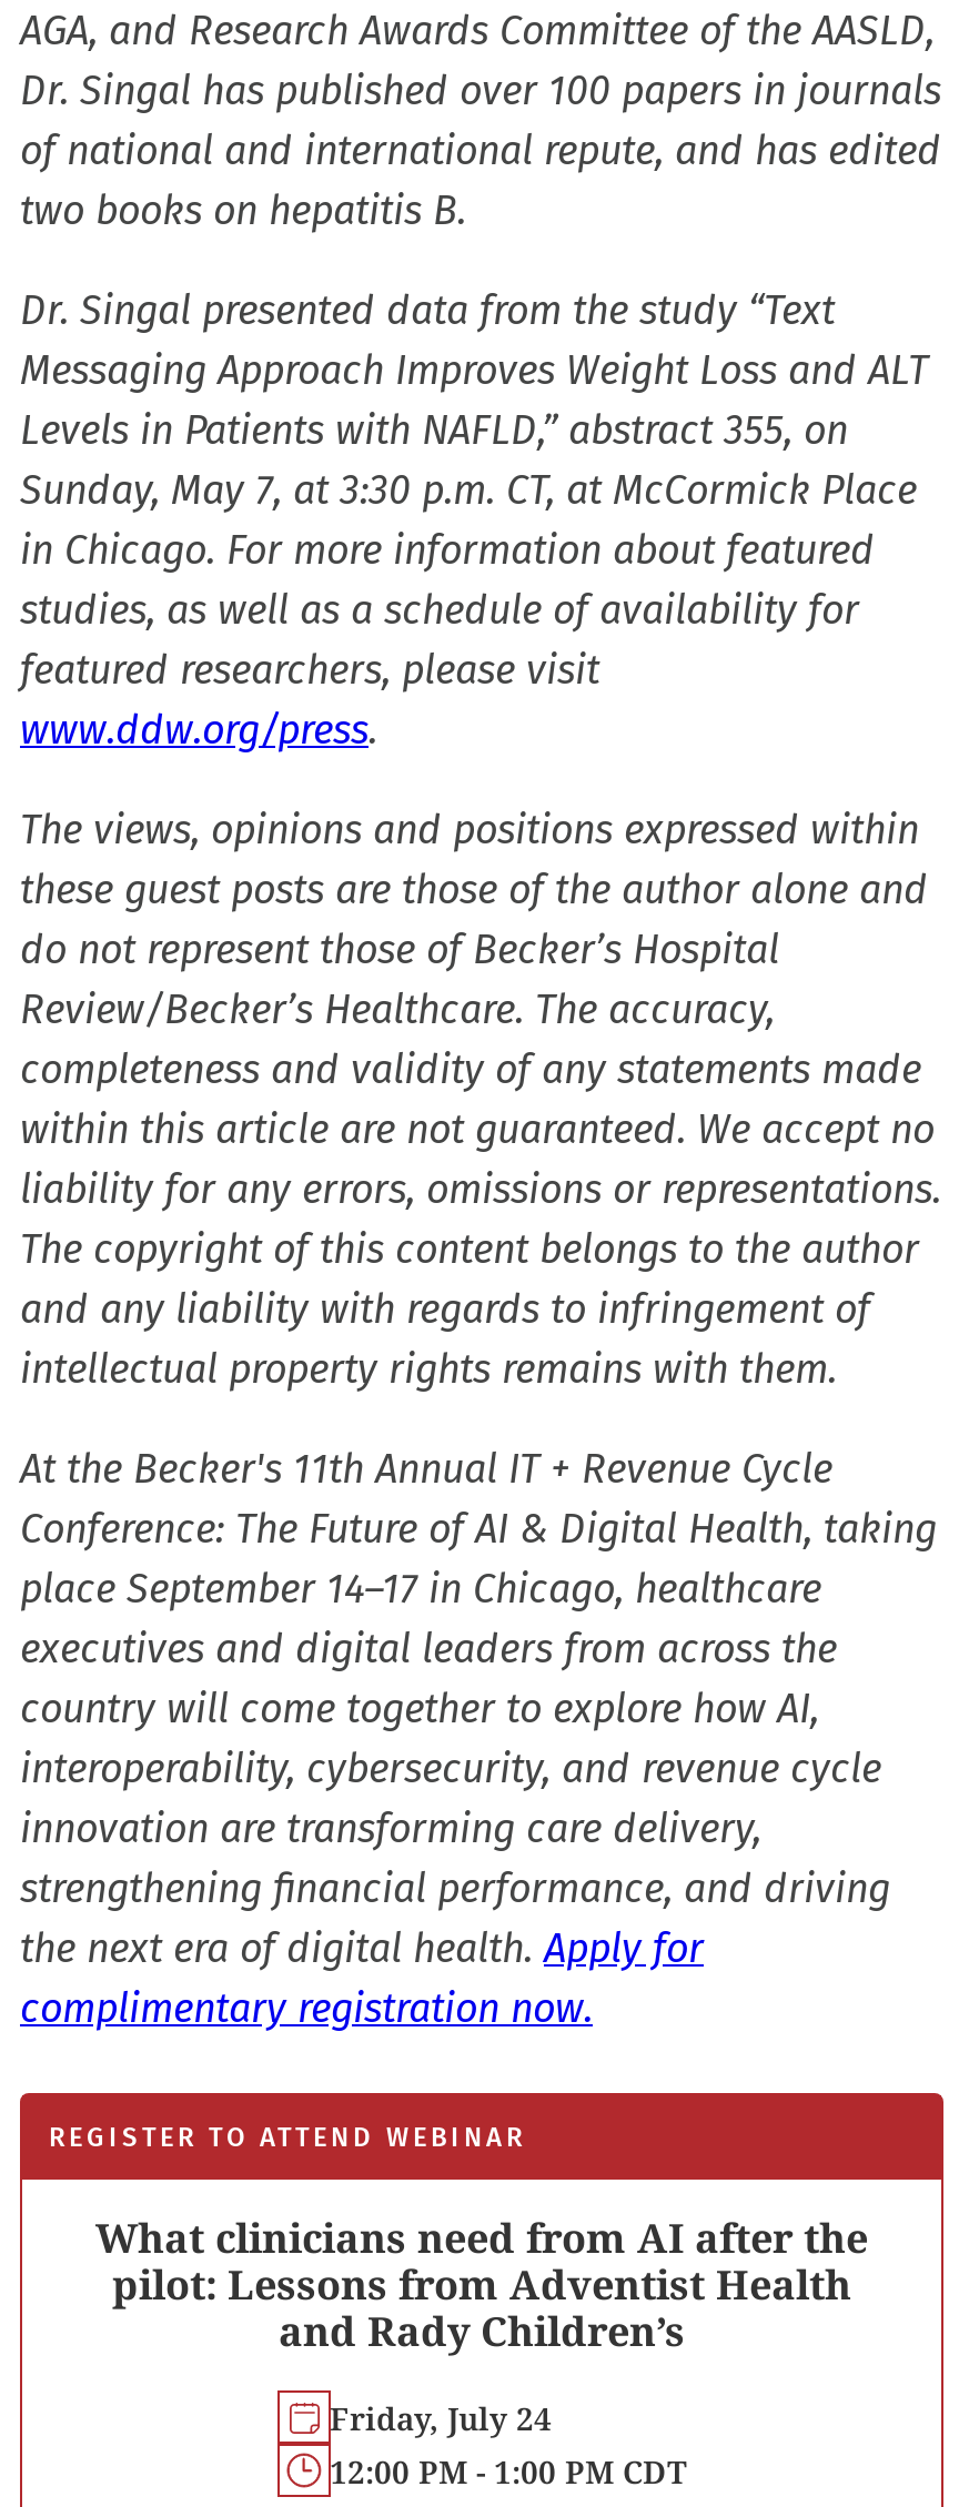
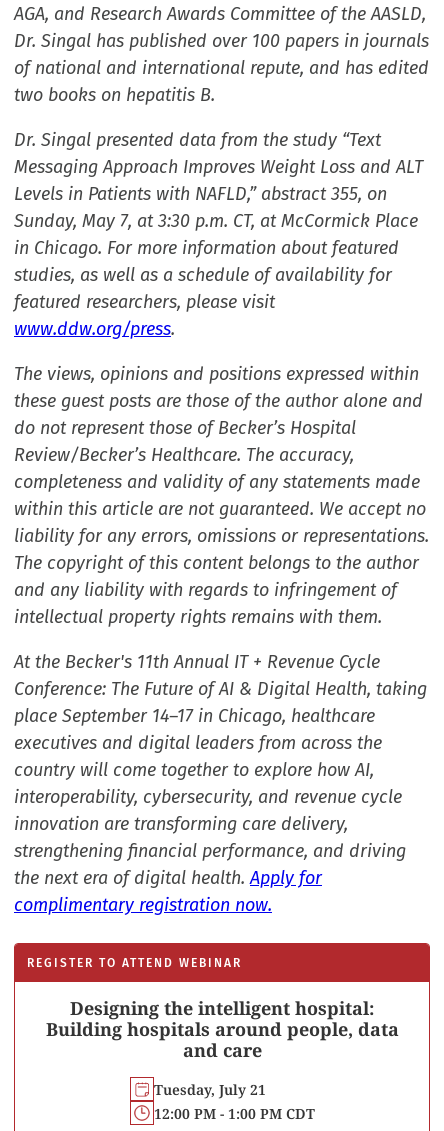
- What clinicians need from AI after the
- pilot: Lessons from Adventist Health
- and Rady Children’s
+ Designing the intelligent hospital:
+ Building hospitals around people, data
+ and care

- Friday, July 24
+ Tuesday, July 21
